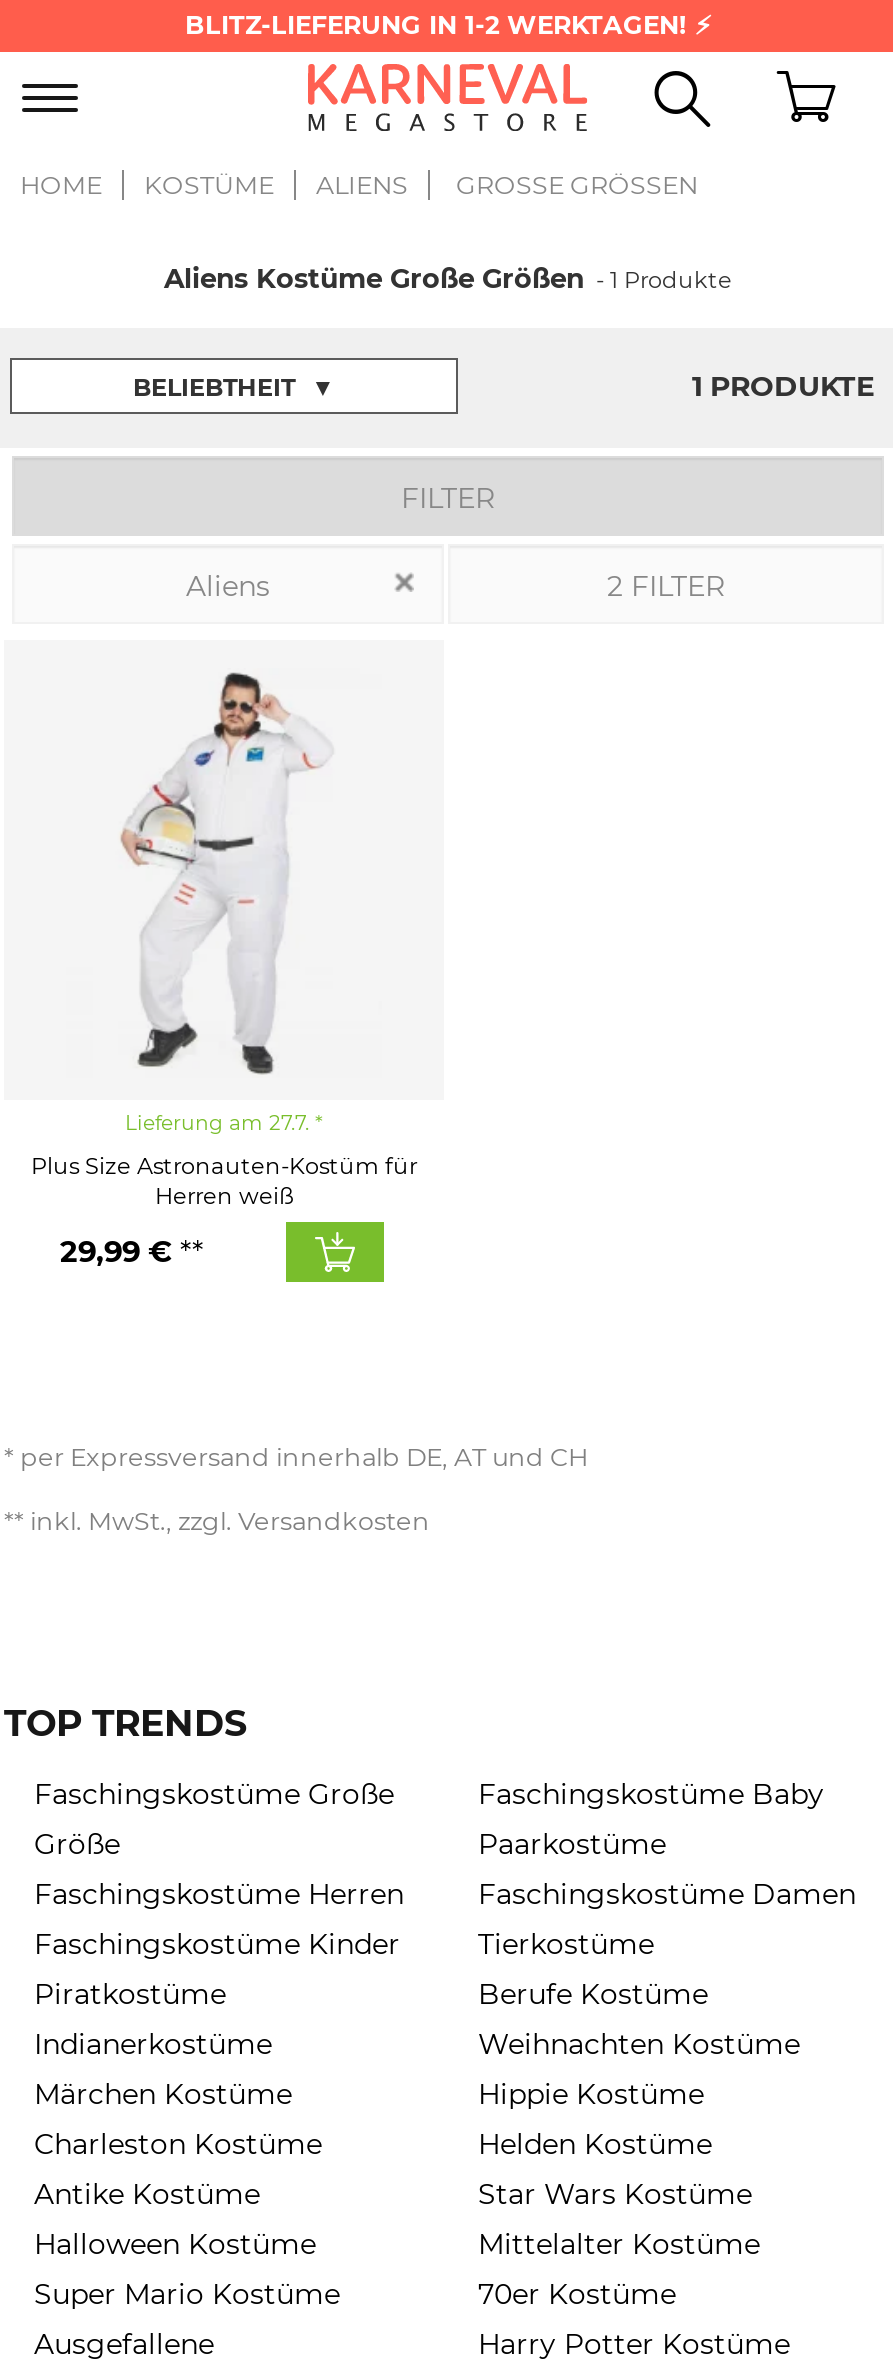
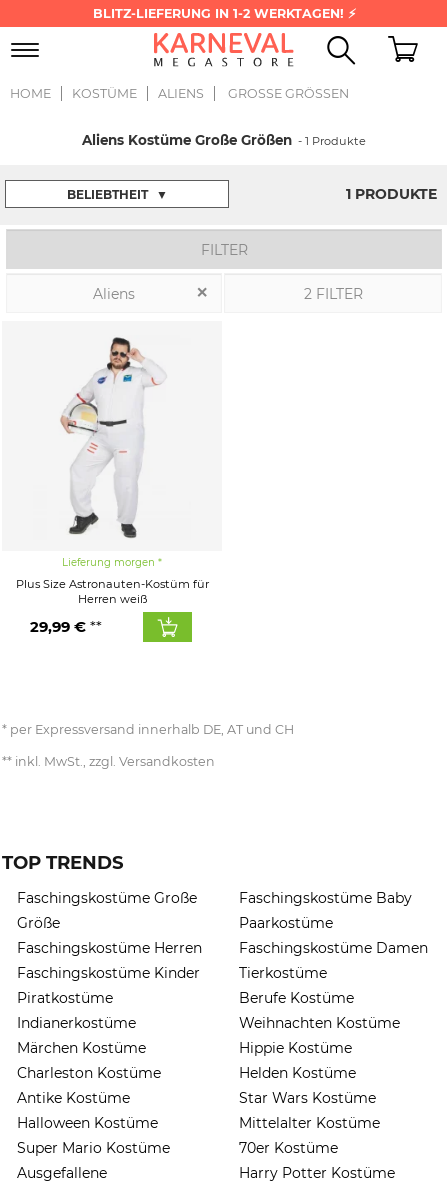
- Lieferung am 27.7.
+ Lieferung morgen
